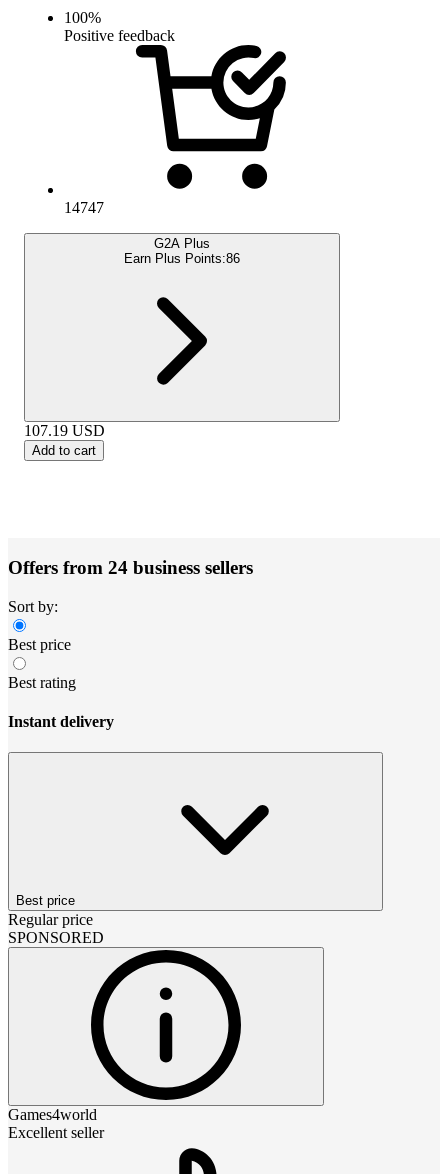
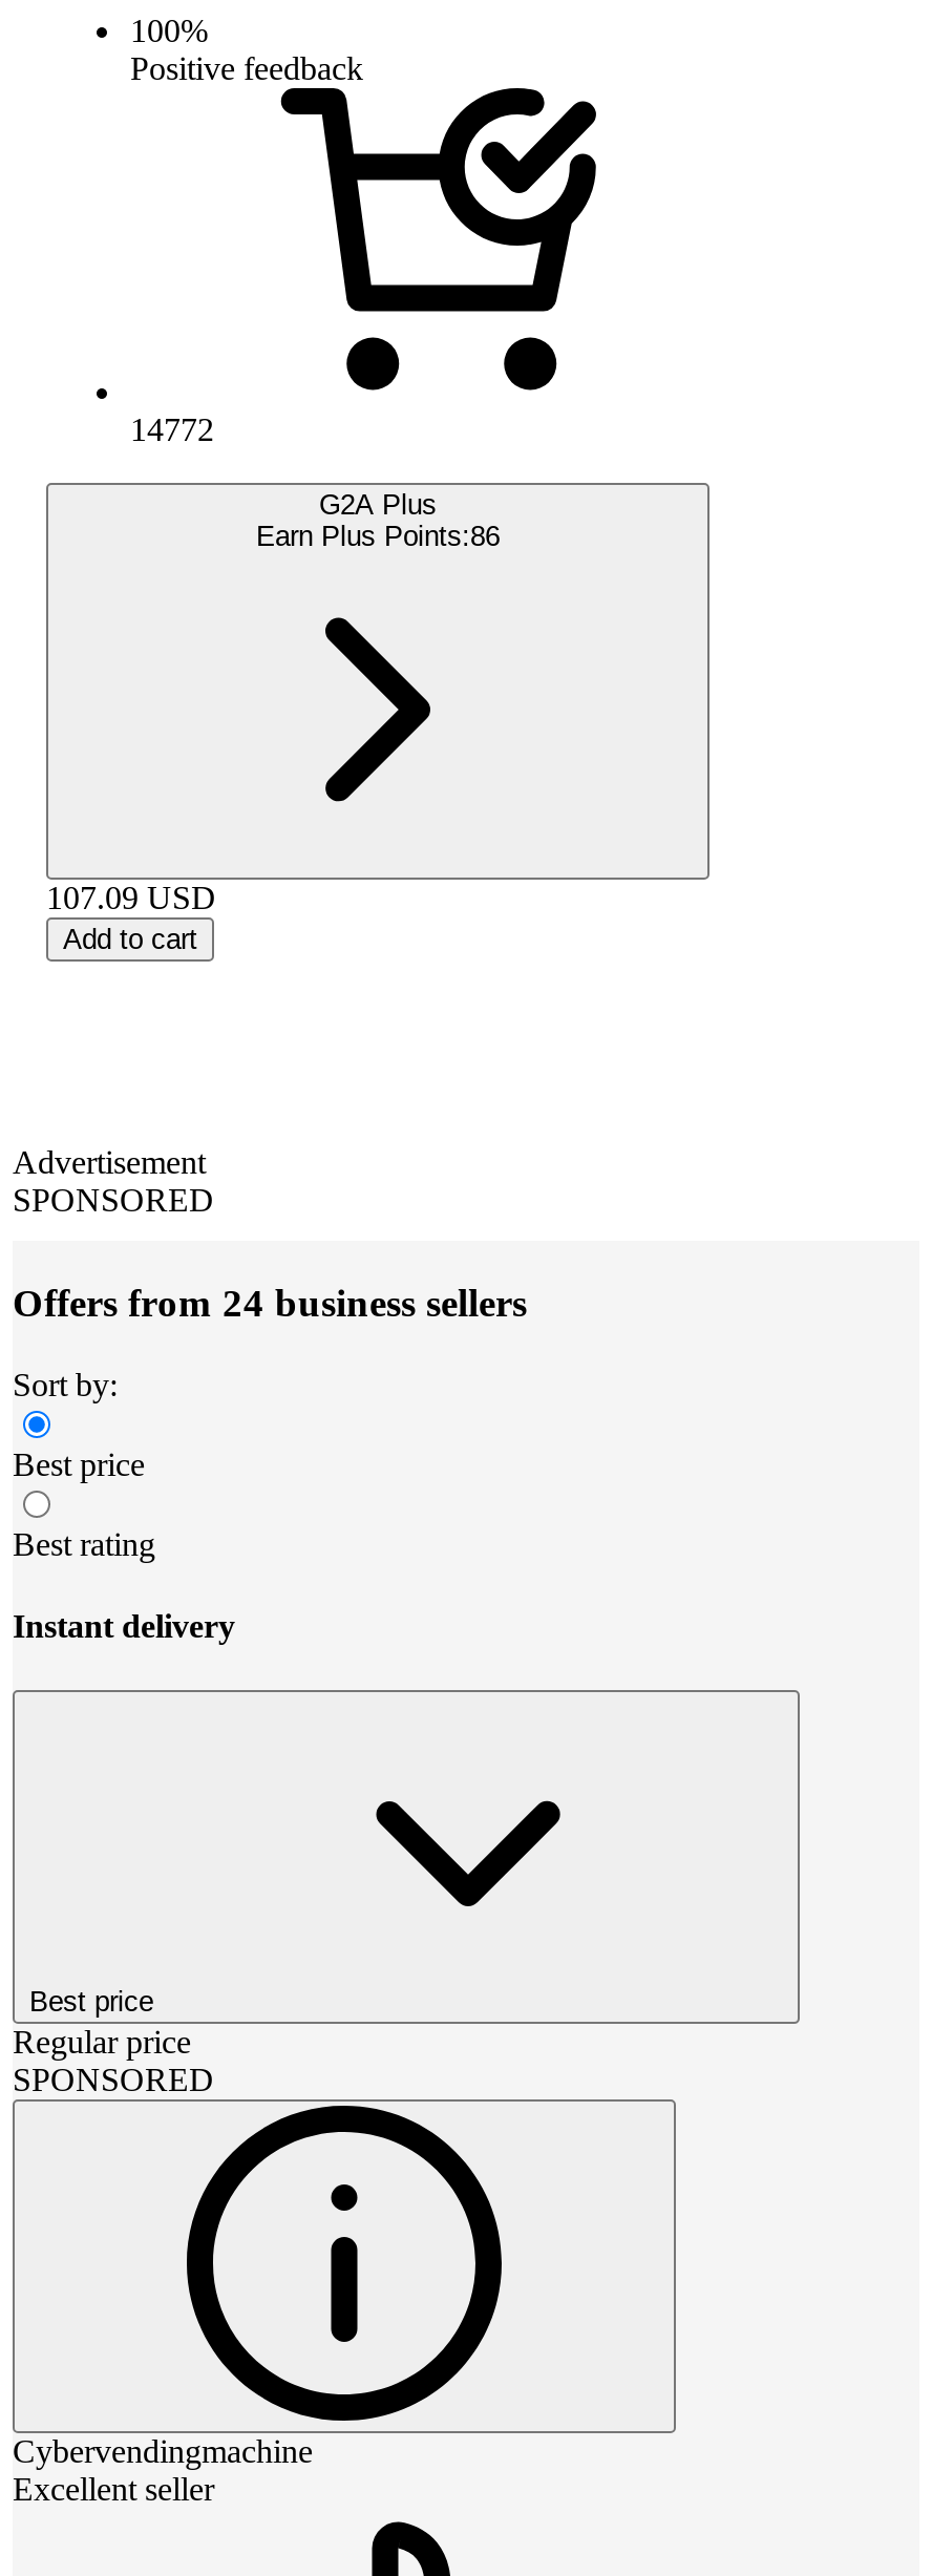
- 14747
+ 14772

- 107.19 USD
+ 107.09 USD

+ Advertisement
+ SPONSORED

- Games4world
+ Cybervendingmachine
